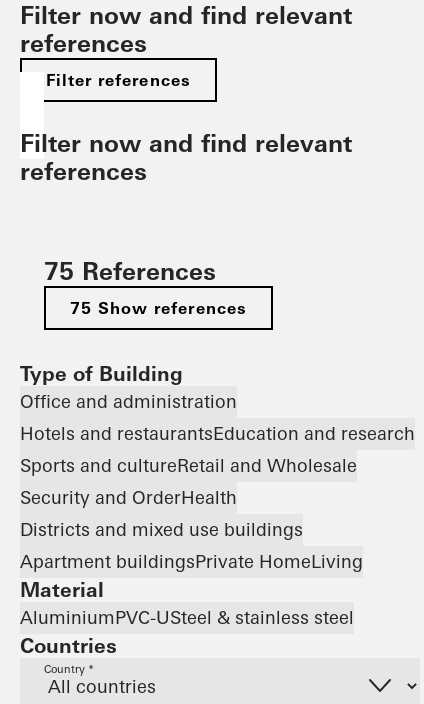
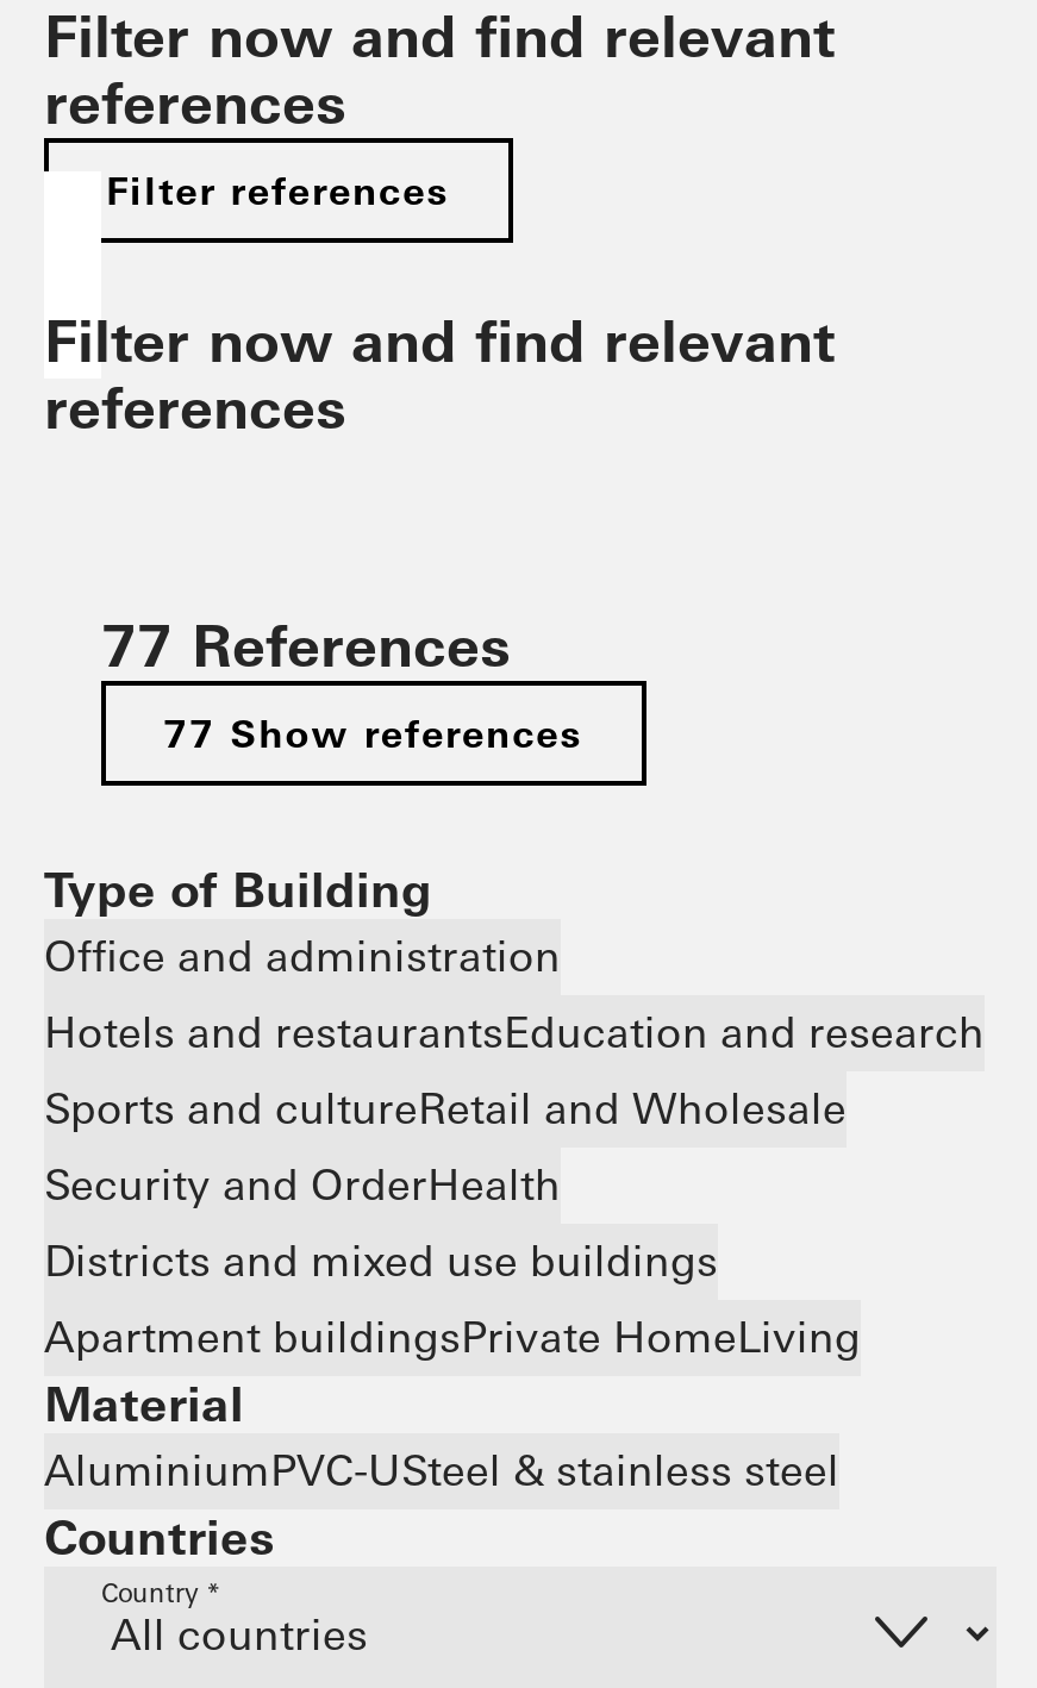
- 75 References
+ 77 References

- 75 Show references
+ 77 Show references
